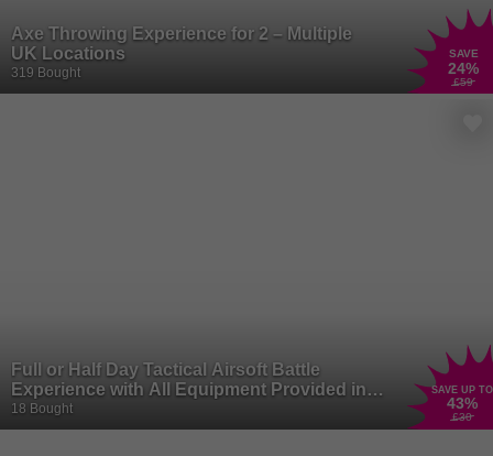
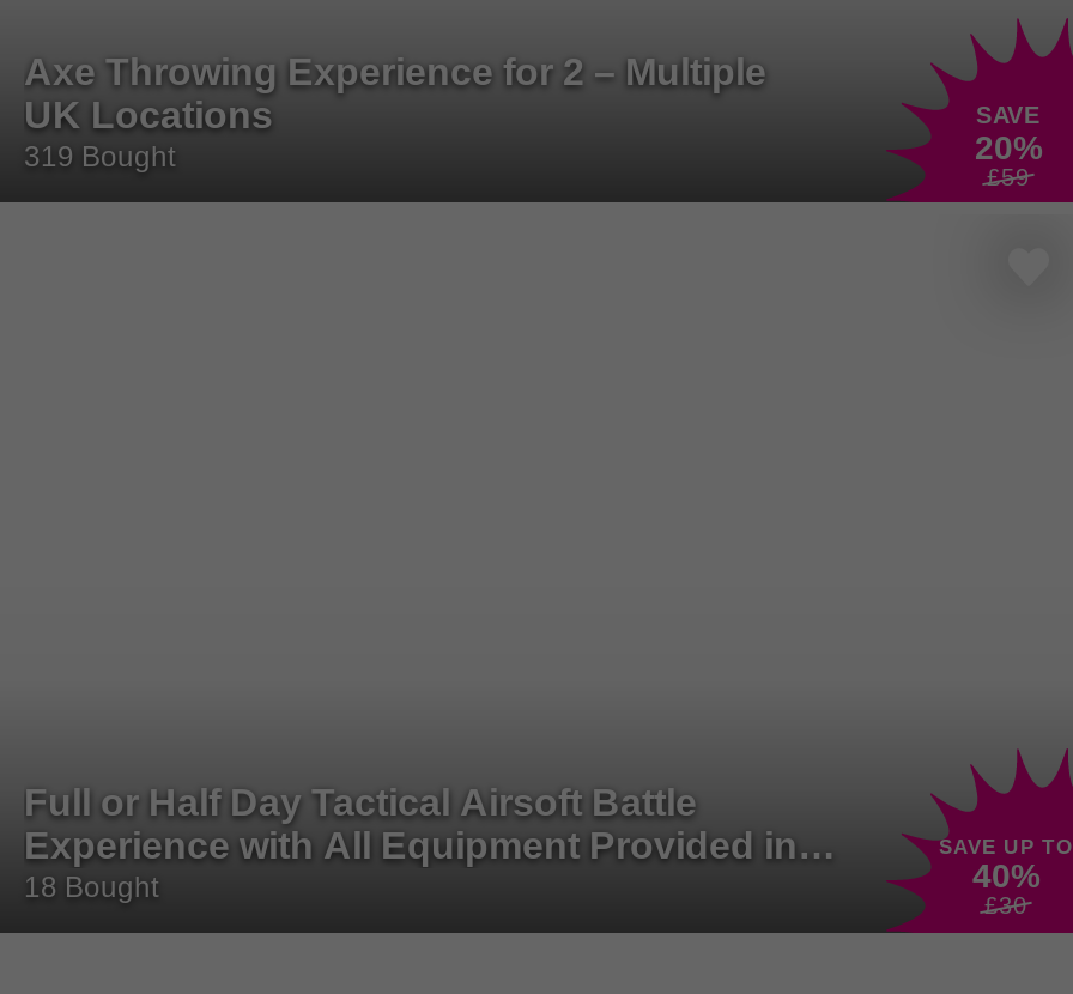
- 24%
+ 20%

- 43%
+ 40%
